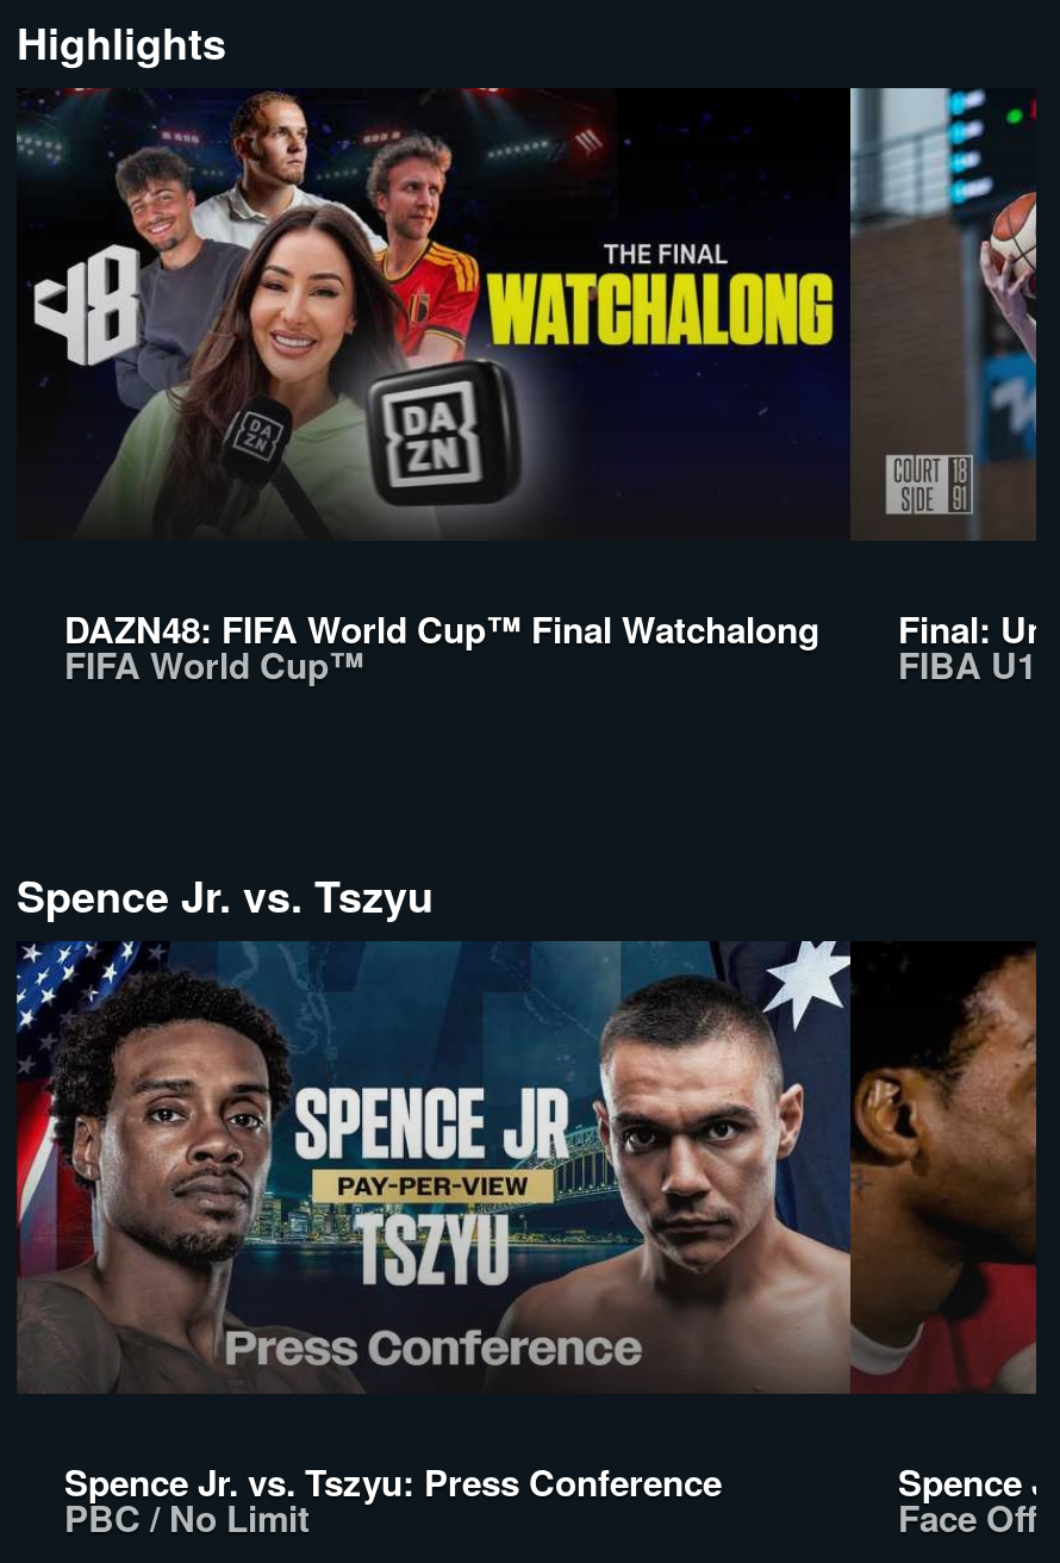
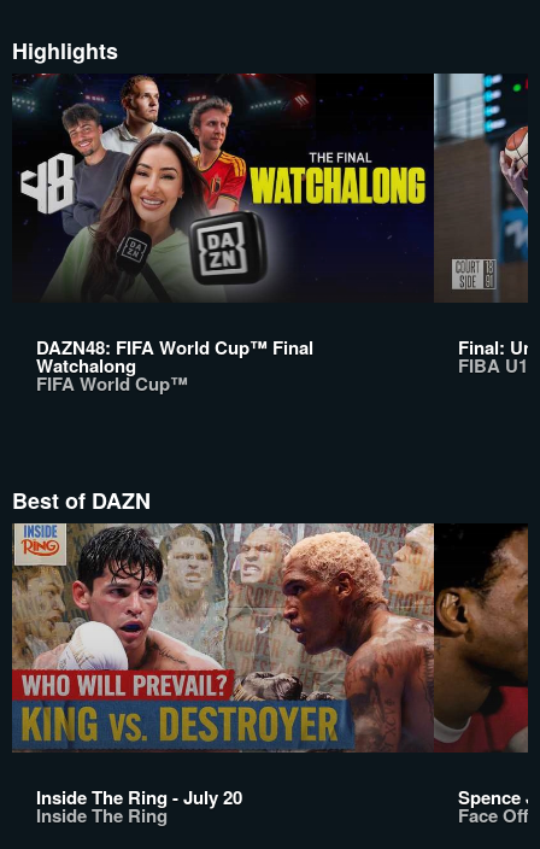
- Spence Jr. vs. Tszyu
+ Best of DAZN

- [image]
- Spence Jr. vs. Tszyu: Press Conference
- PBC / No Limit
+ [image]
+ Inside The Ring - July 20
+ Inside The Ring
